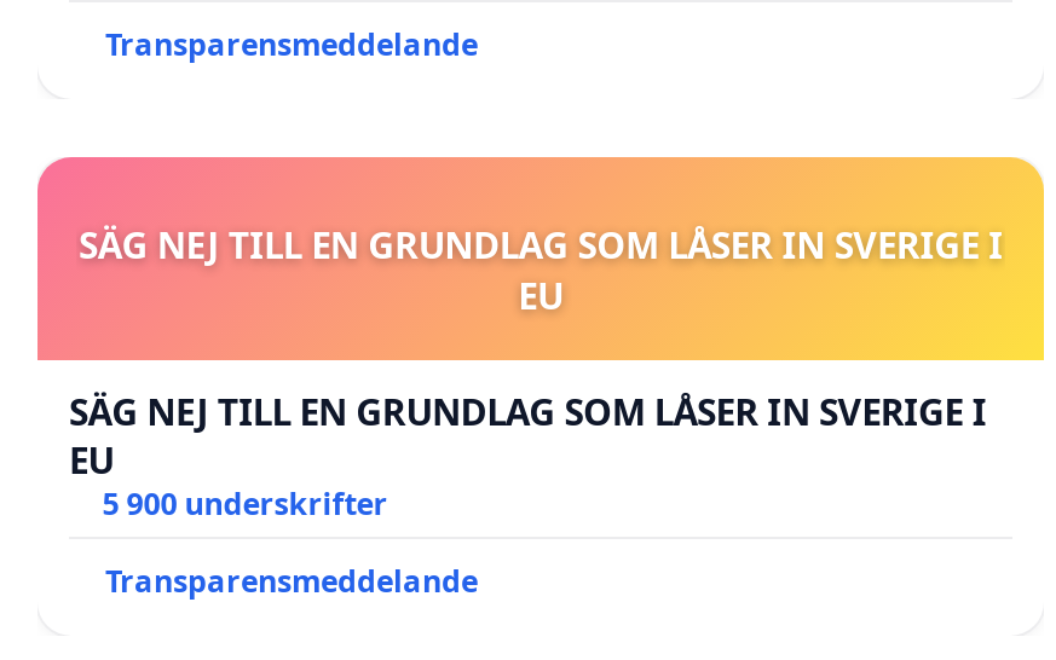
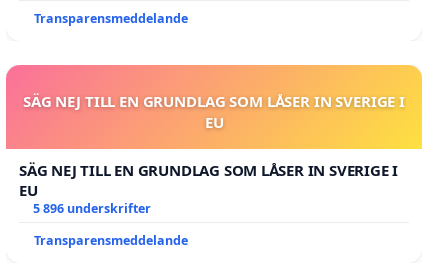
- 5 900 underskrifter
+ 5 896 underskrifter
